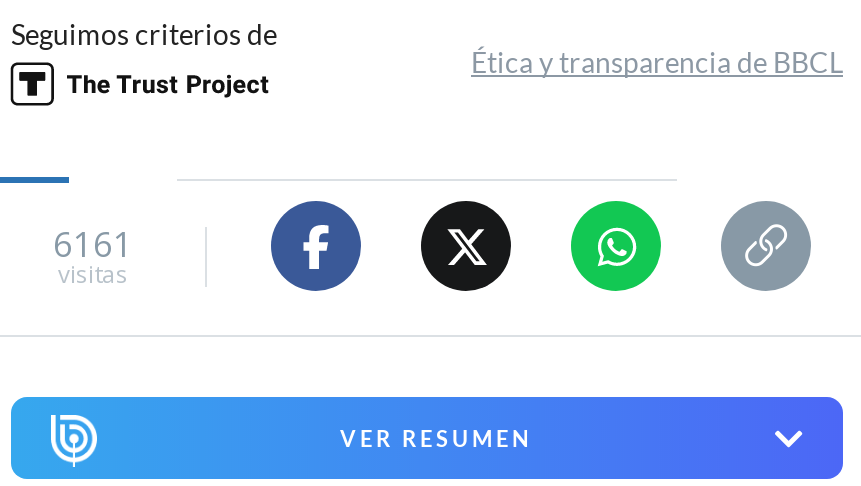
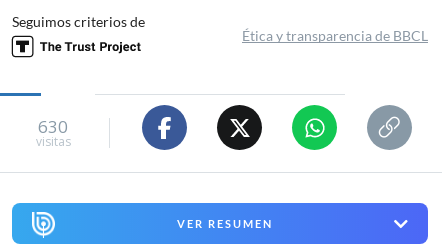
- 6161
+ 630
